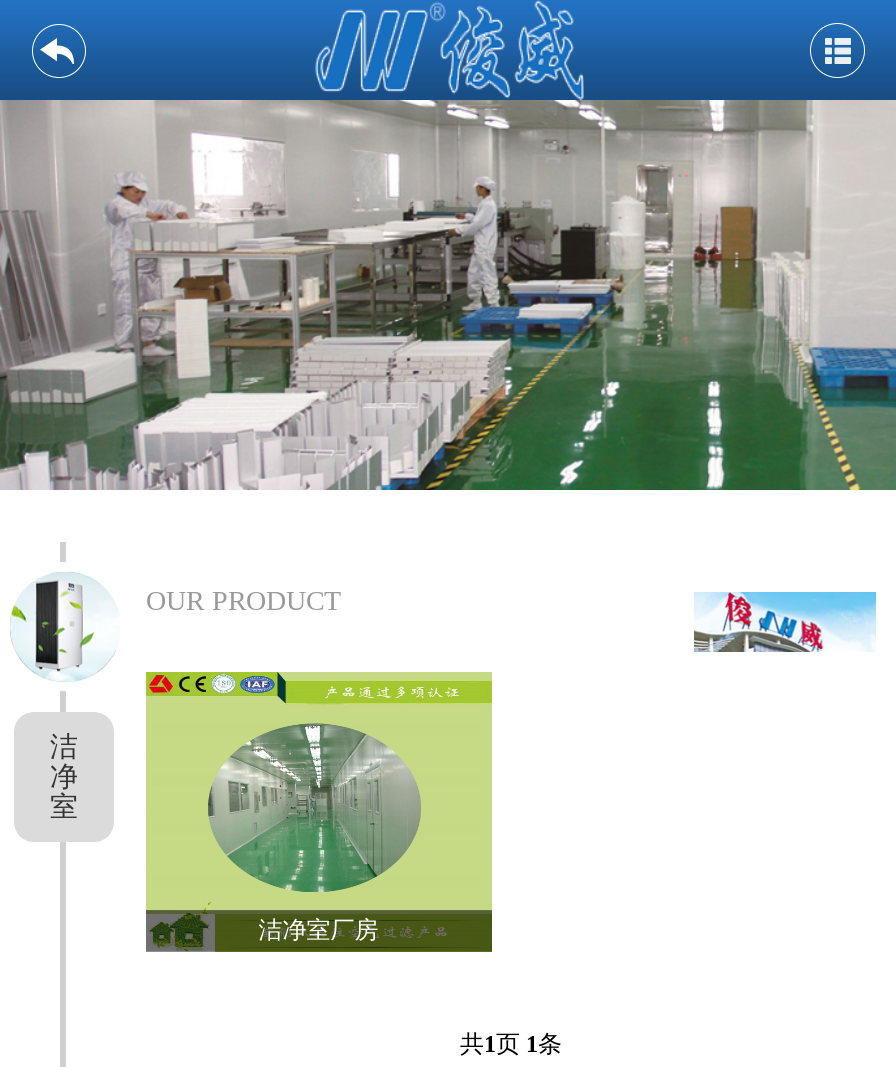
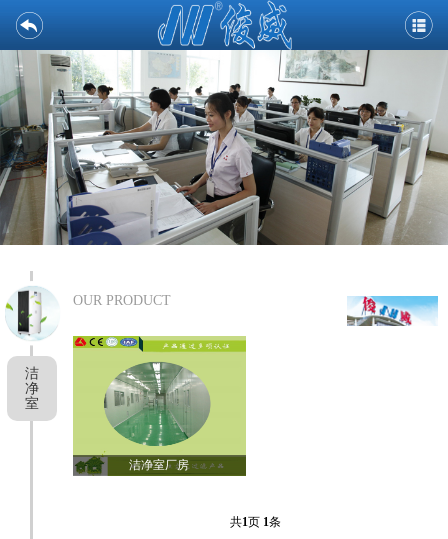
- [image]
+ [image]
